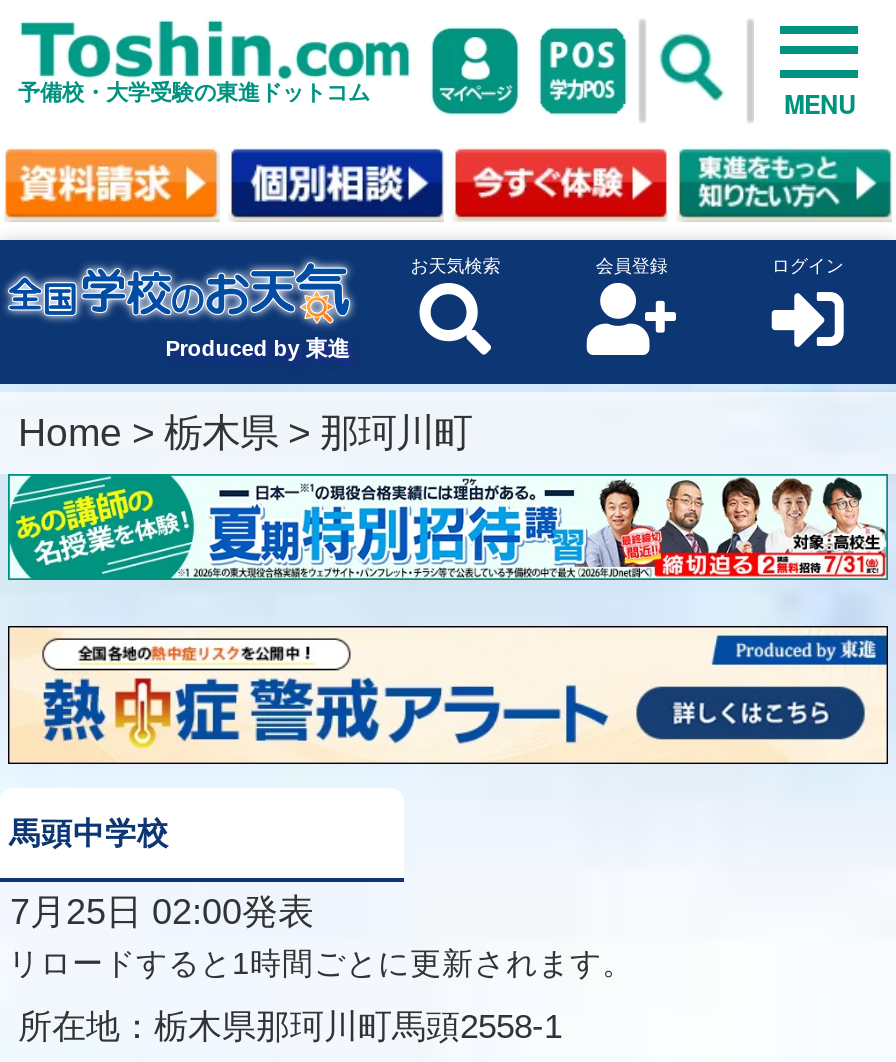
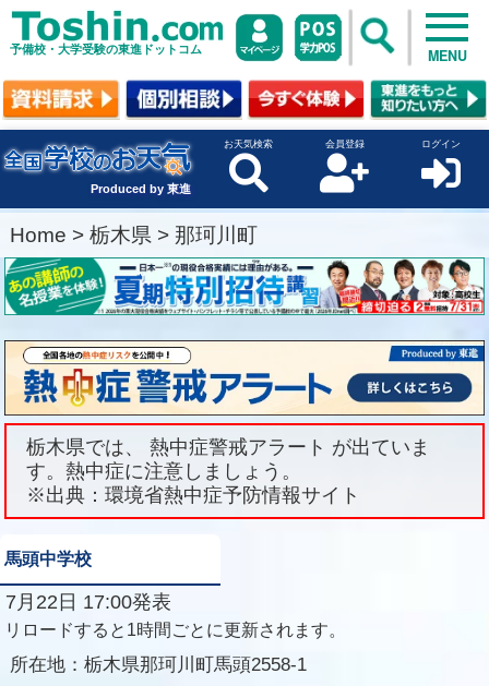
+ [image]
+ 栃木県では、 熱中症警戒アラート が出ていま
+ す。熱中症に注意しましょう。
+ ※出典：環境省熱中症予防情報サイト

- 7月25日 02:00発表
+ 7月22日 17:00発表
